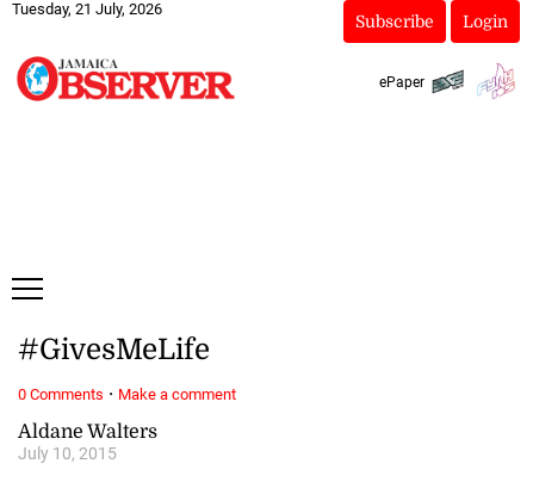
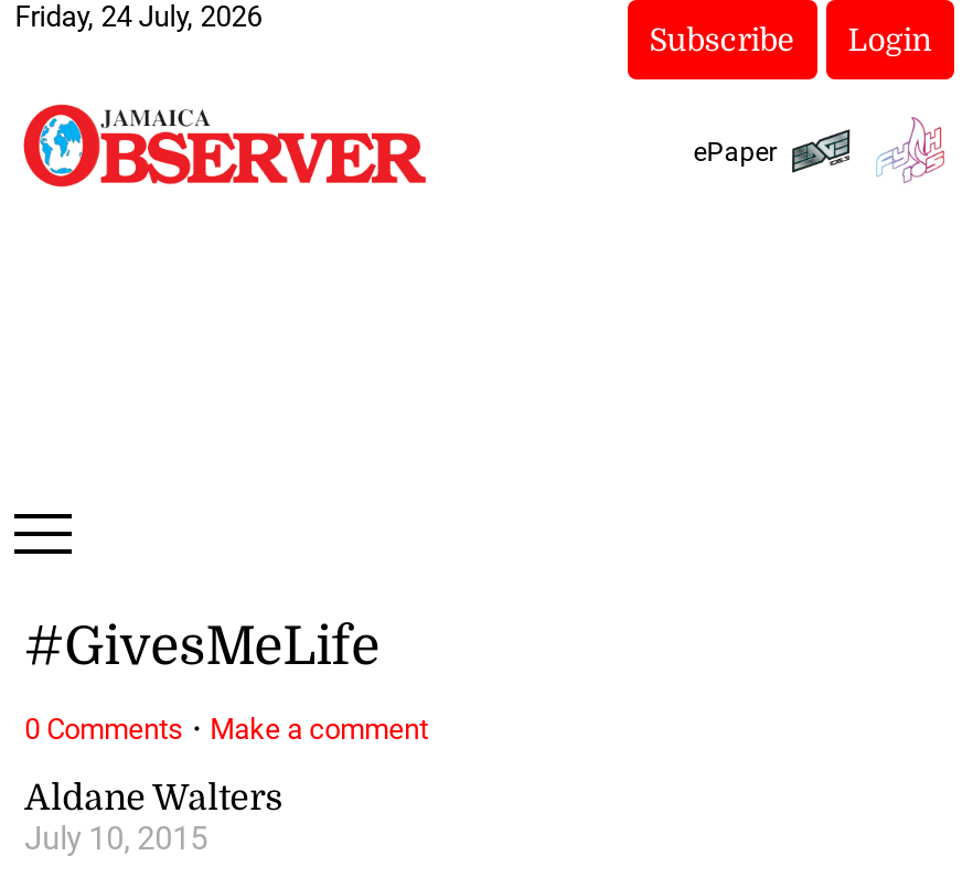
- Tuesday, 21 July, 2026
+ Friday, 24 July, 2026
